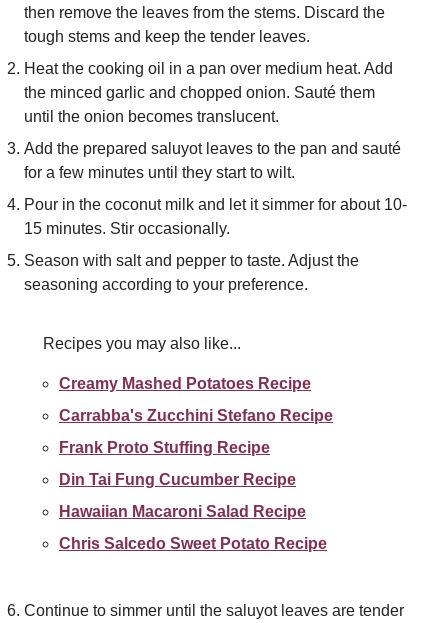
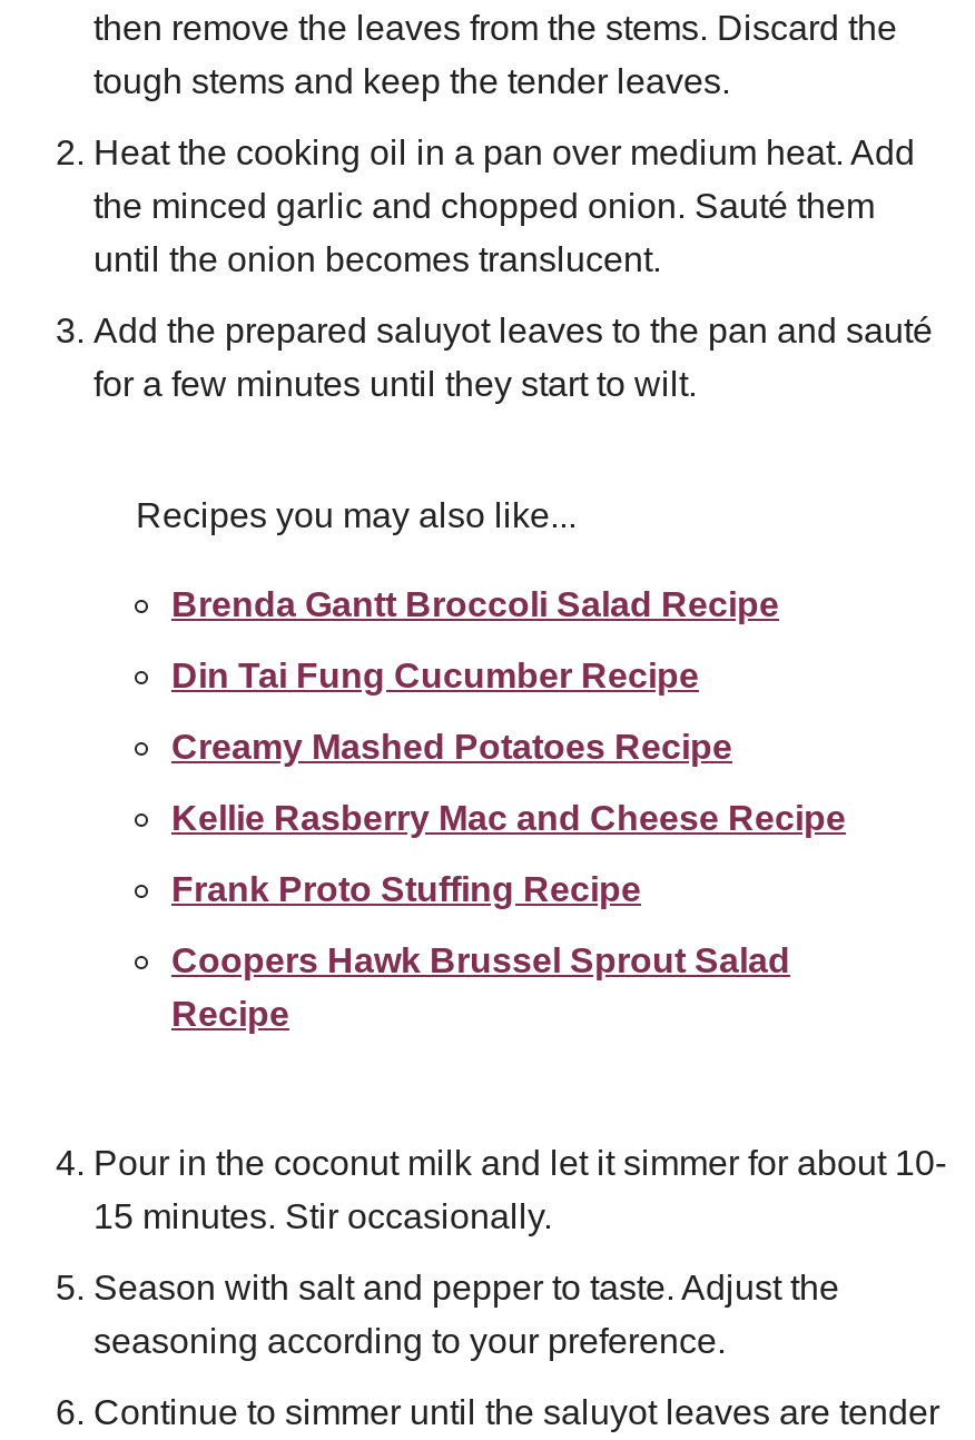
+ Brenda Gantt Broccoli Salad Recipe
+ Kellie Rasberry Mac and Cheese Recipe
+ Coopers Hawk Brussel Sprout Salad
+ Recipe

moved down: Pour in the coconut milk and let it simmer for about 10- | 15 minutes. Stir occasionally. | Season with salt and pepper to taste. Adjust the | seasoning according to your preference.

moved up: Recipes you may also like... | Creamy Mashed Potatoes Recipe

- Carrabba's Zucchini Stefano Recipe
- Hawaiian Macaroni Salad Recipe
- Chris Salcedo Sweet Potato Recipe

moved up: Frank Proto Stuffing Recipe | Din Tai Fung Cucumber Recipe
